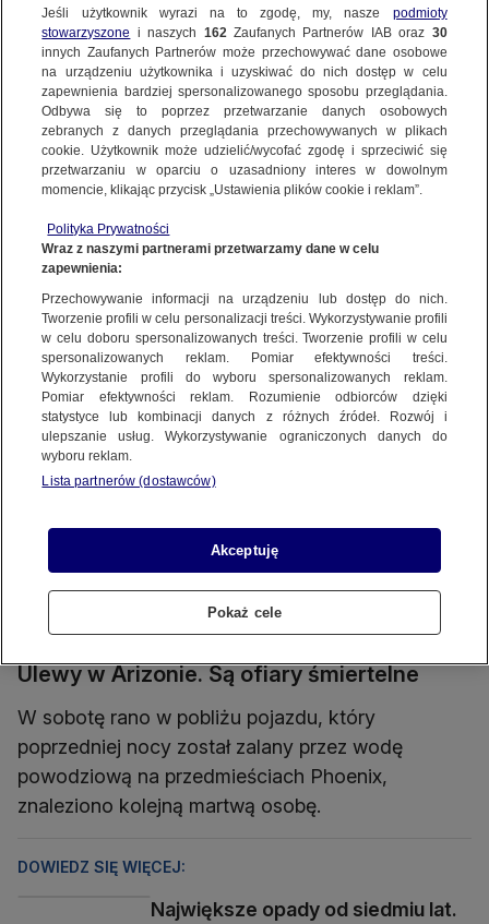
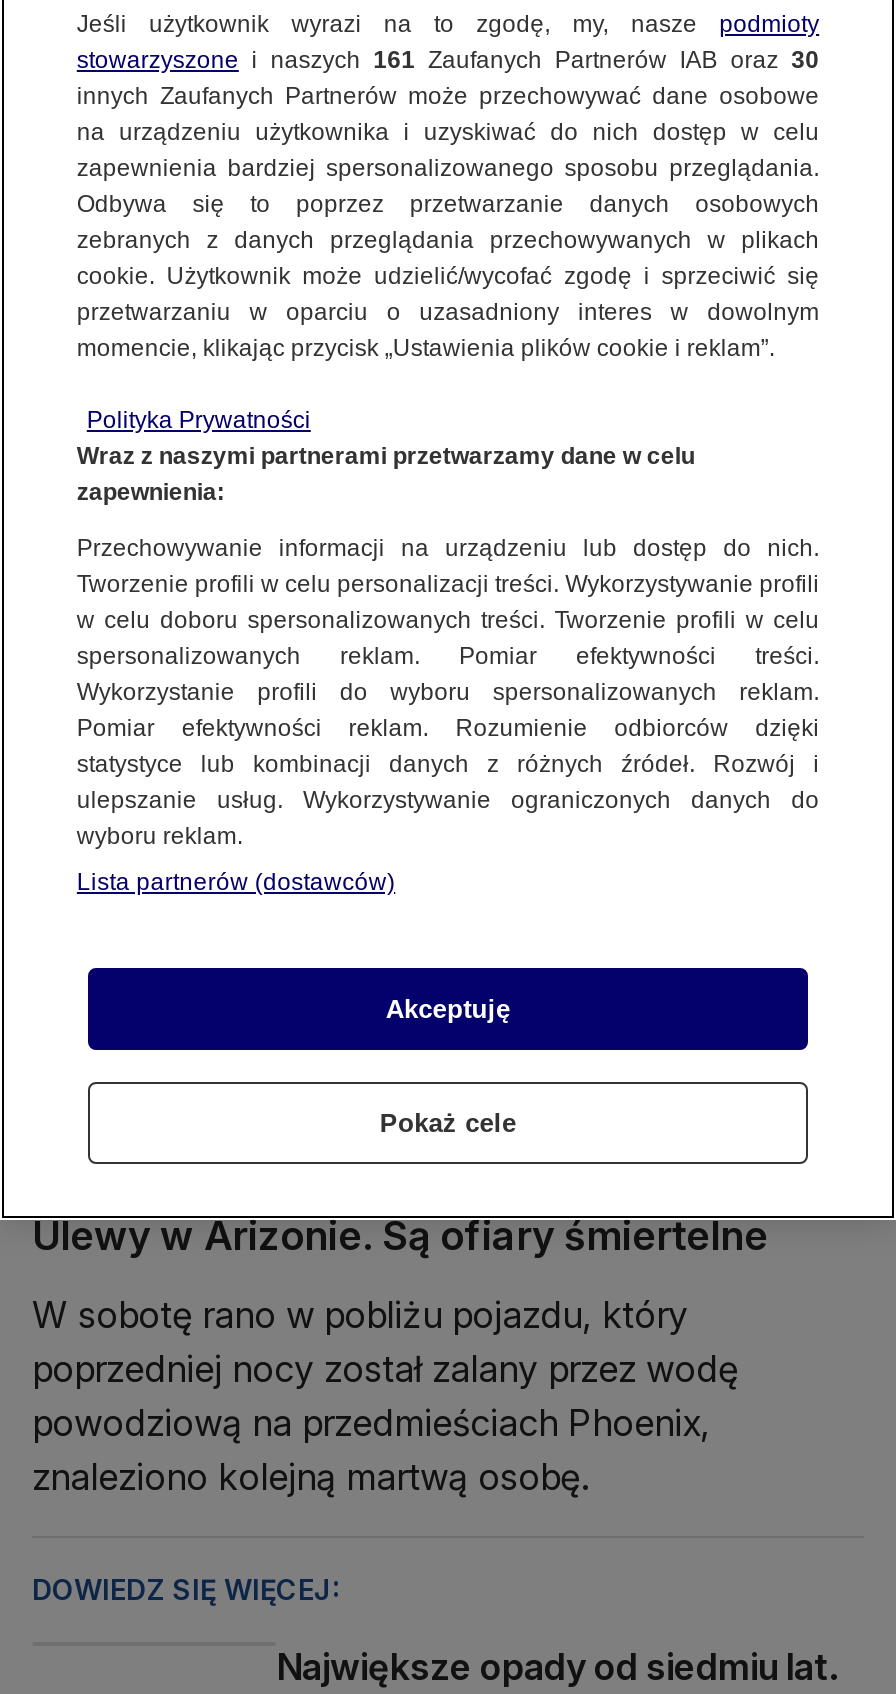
- stowarzyszone i naszych 162 Zaufanych Partnerów IAB oraz 30
+ stowarzyszone i naszych 161 Zaufanych Partnerów IAB oraz 30
